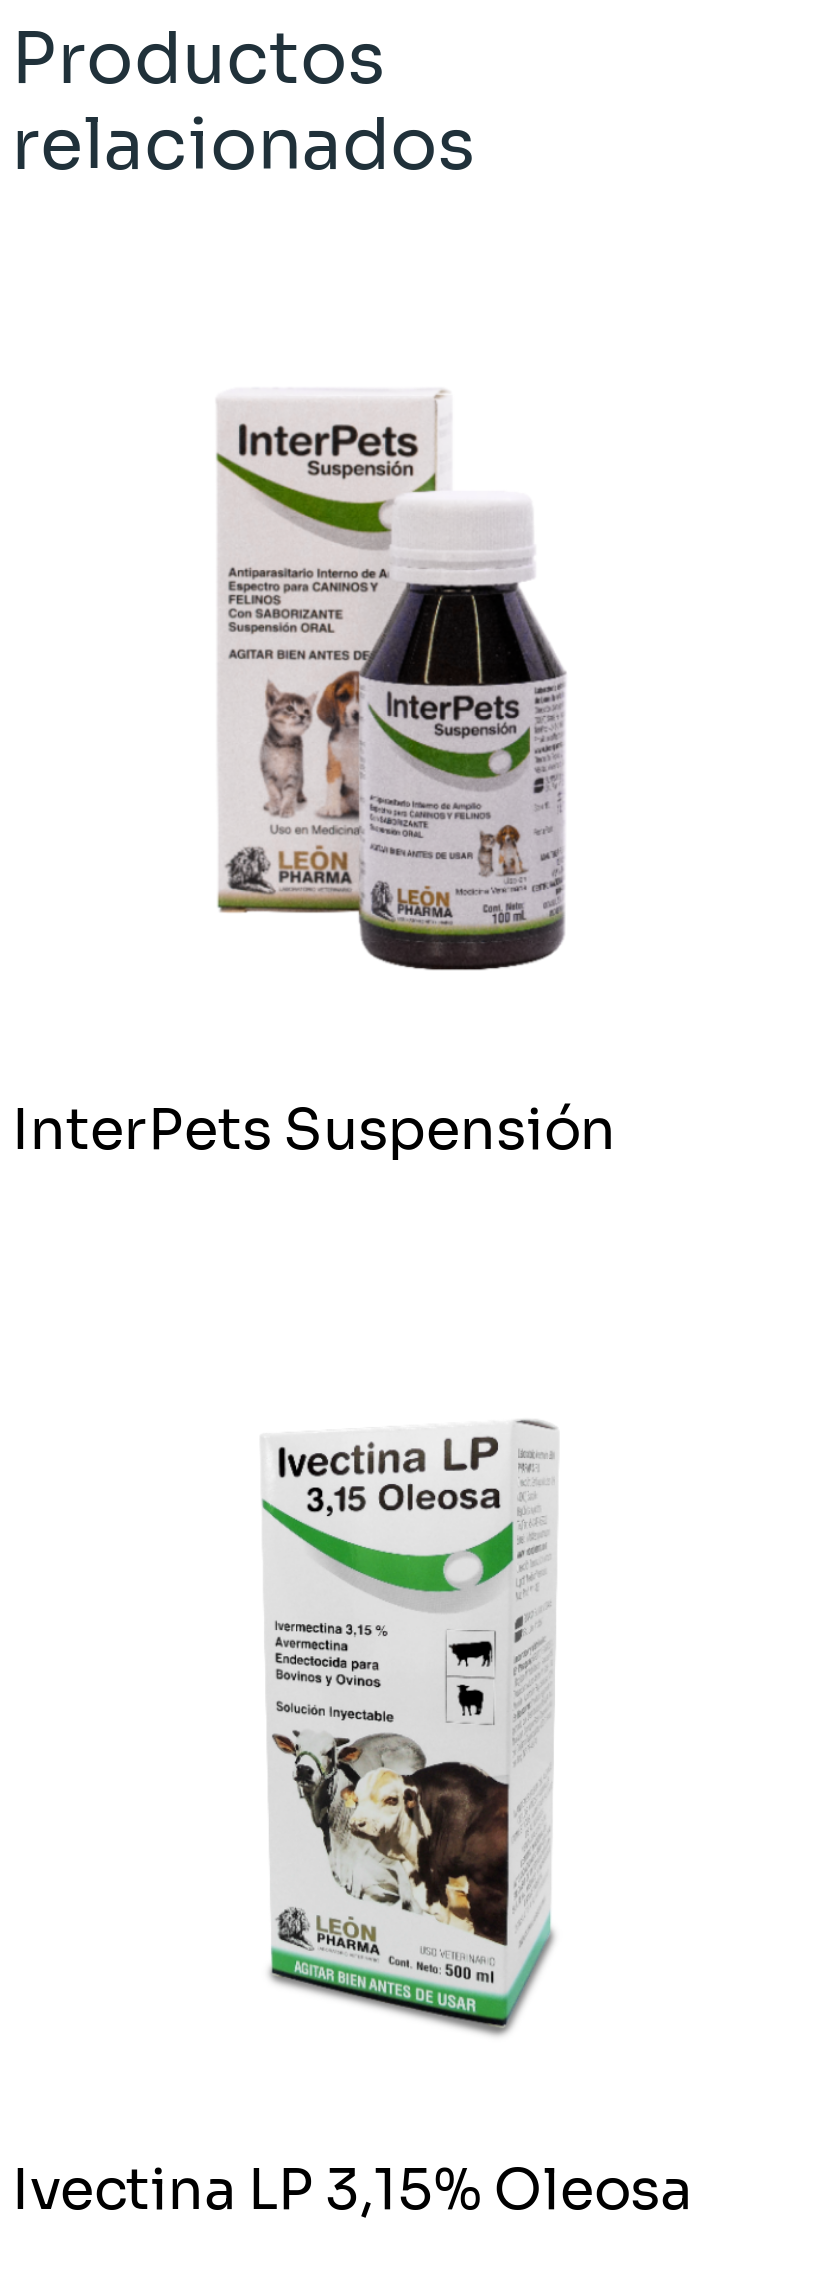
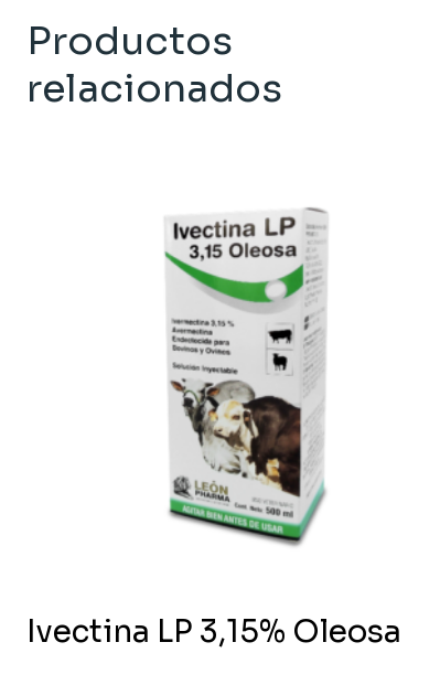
- [image]

- InterPets Suspensión
